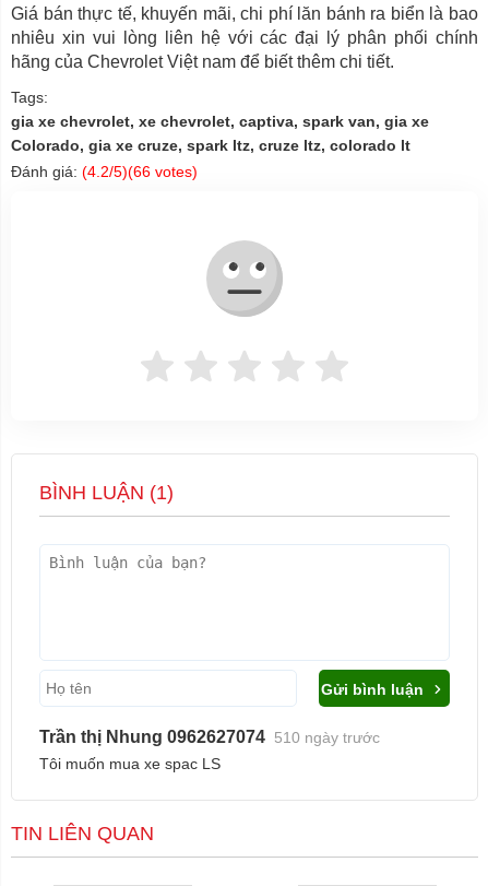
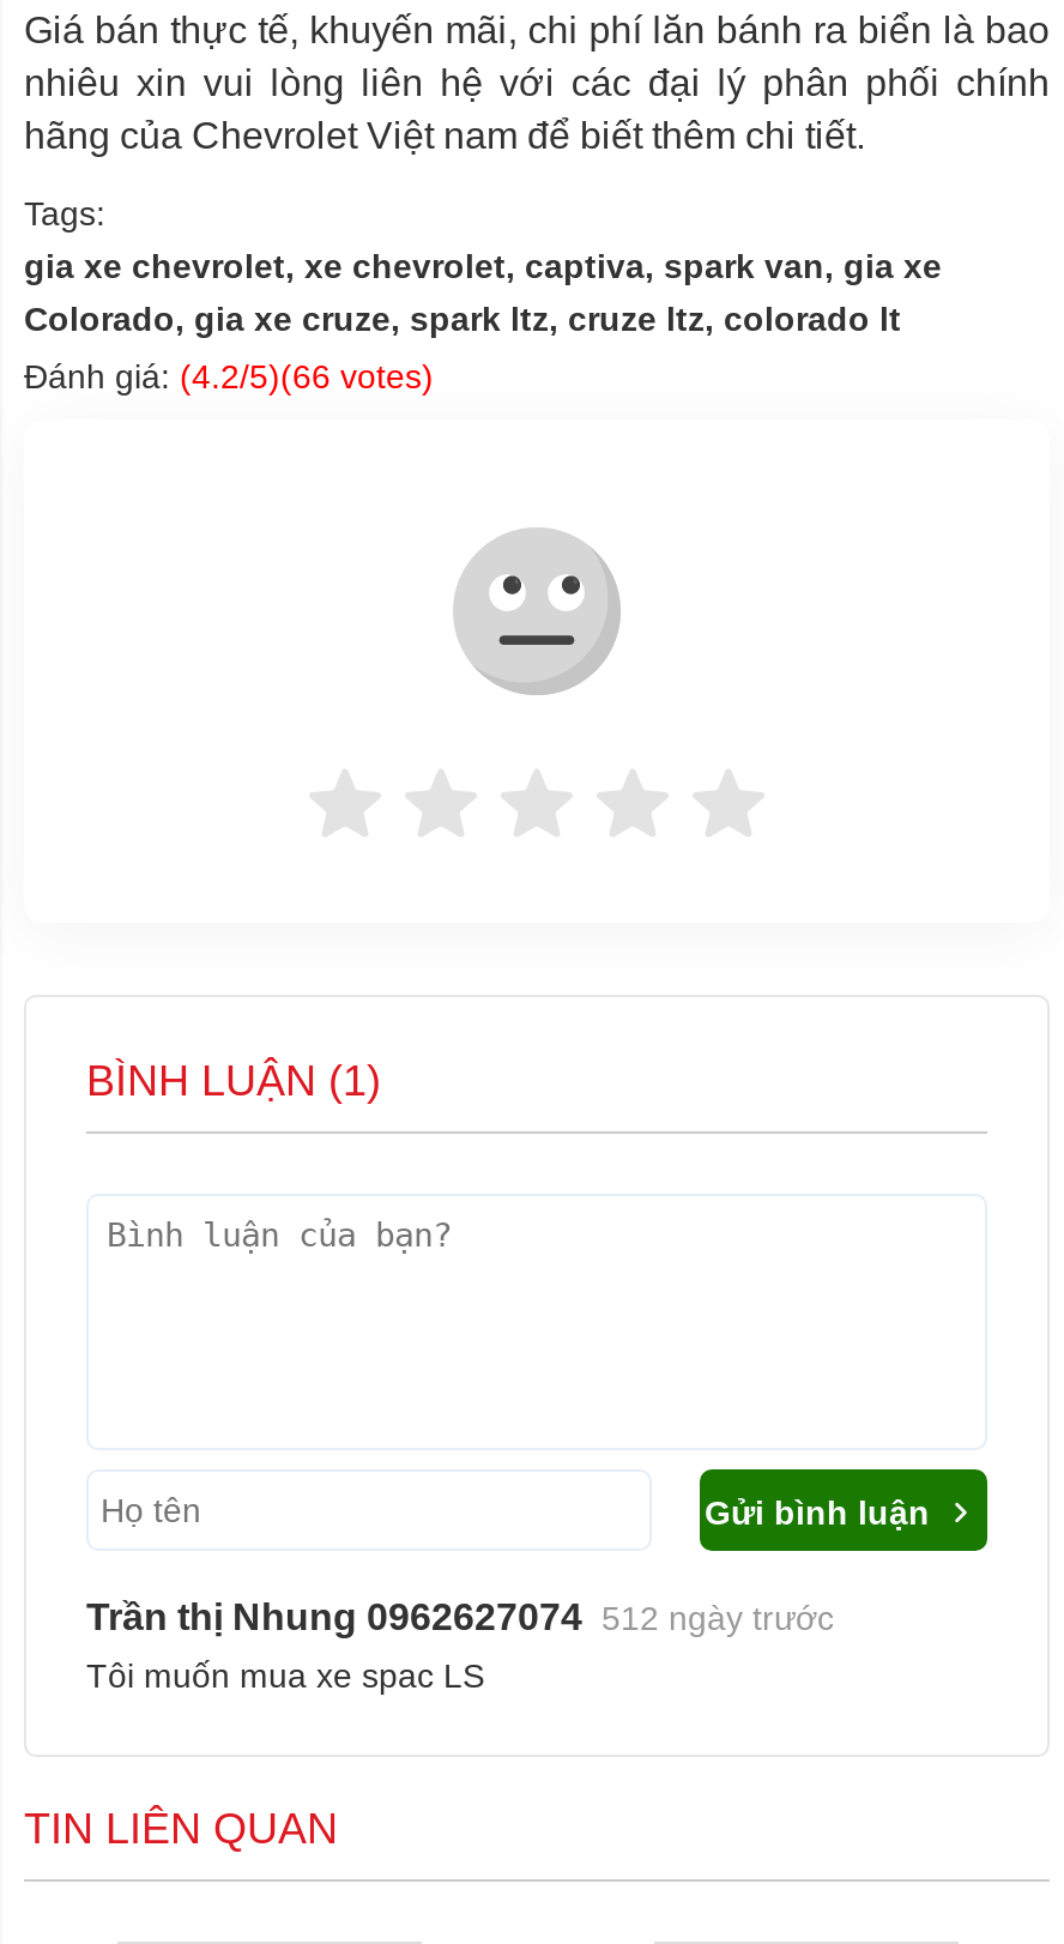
- Trần thị Nhung 0962627074 510 ngày trước
+ Trần thị Nhung 0962627074 512 ngày trước
